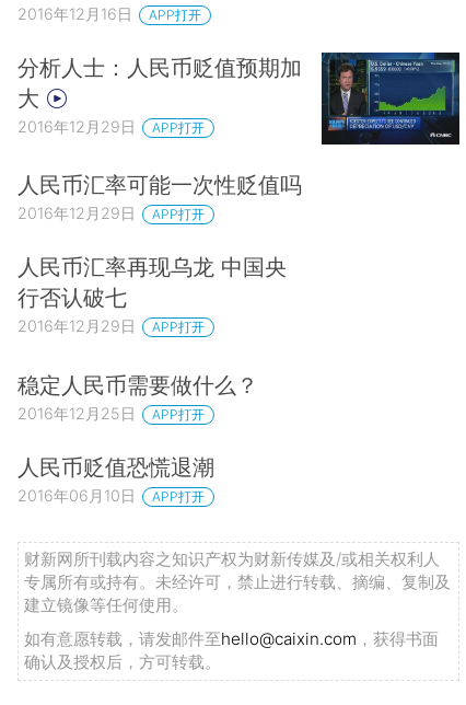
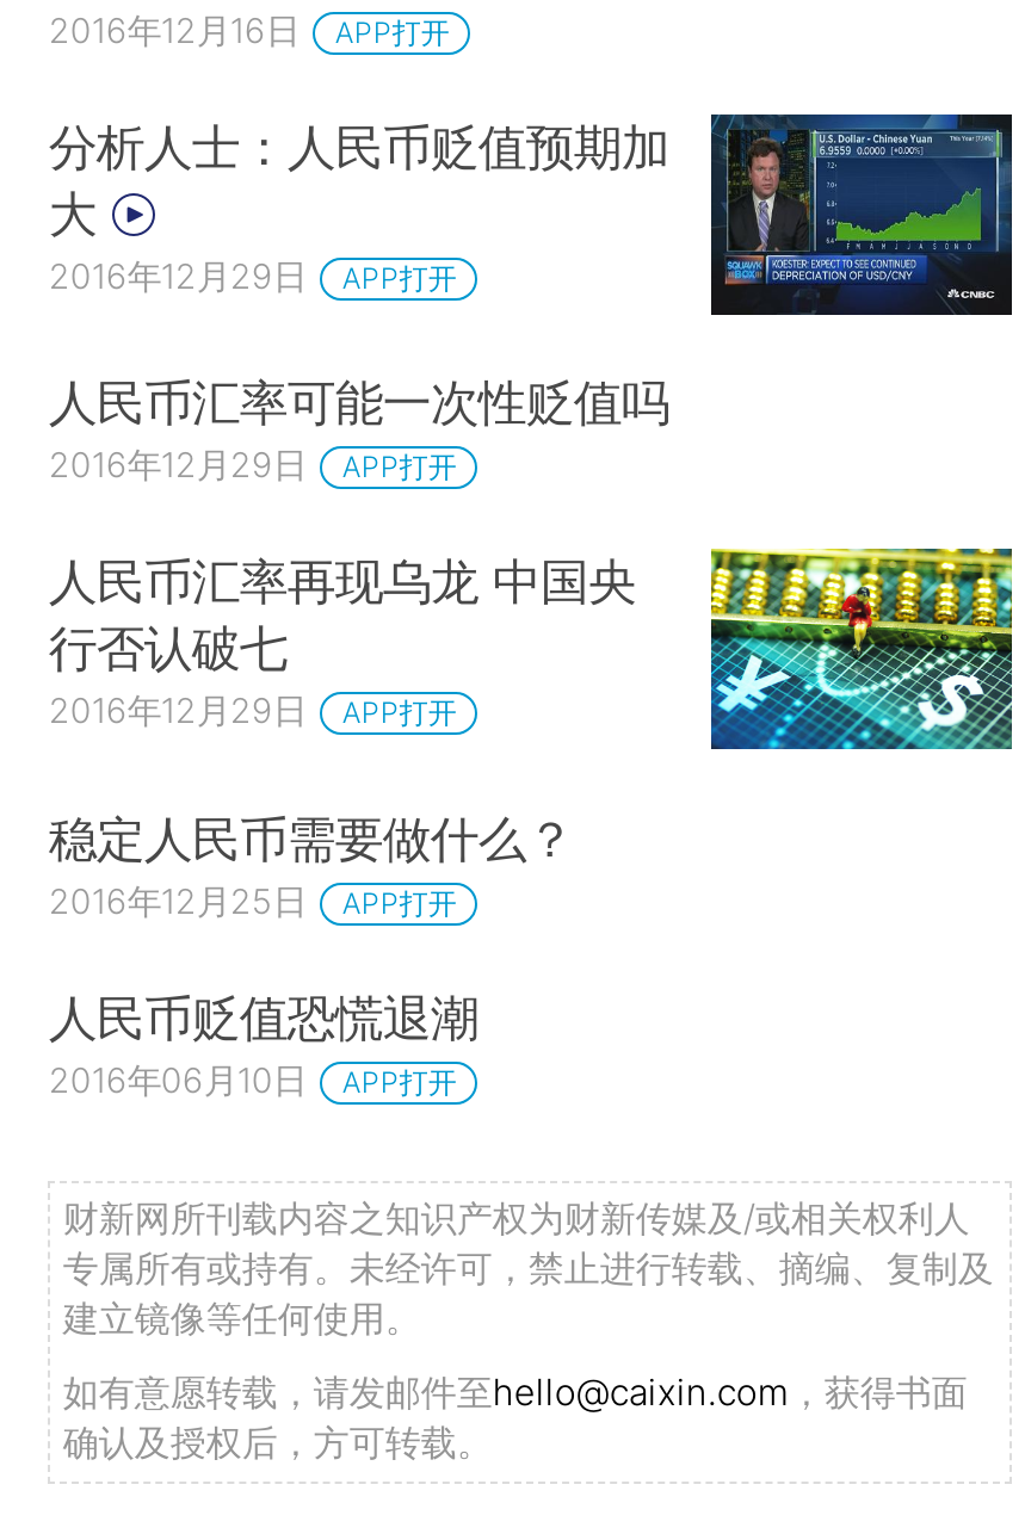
+ [image]
